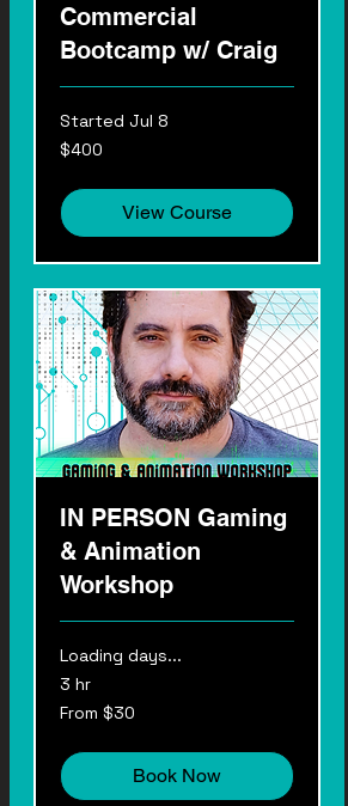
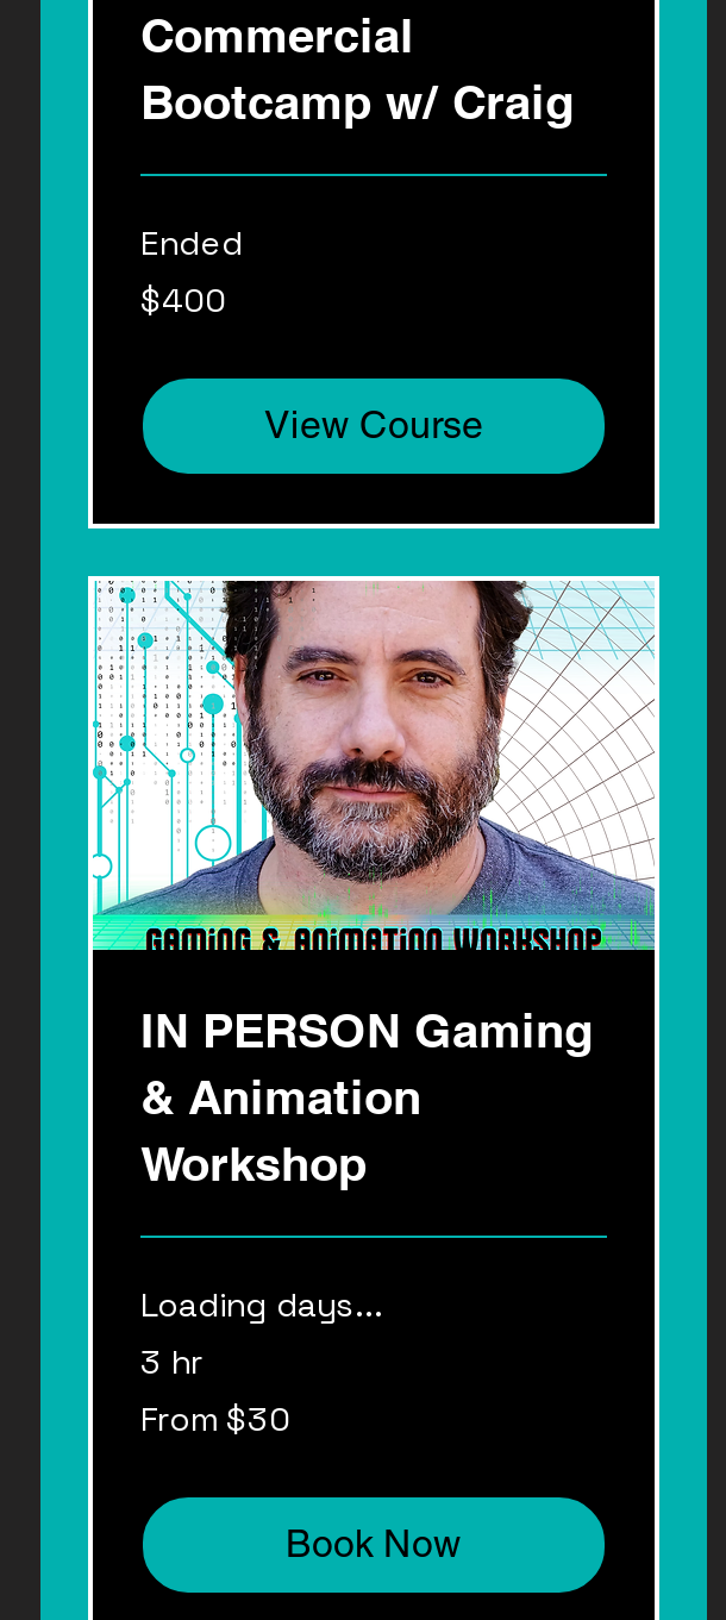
- Started Jul 8
+ Ended
